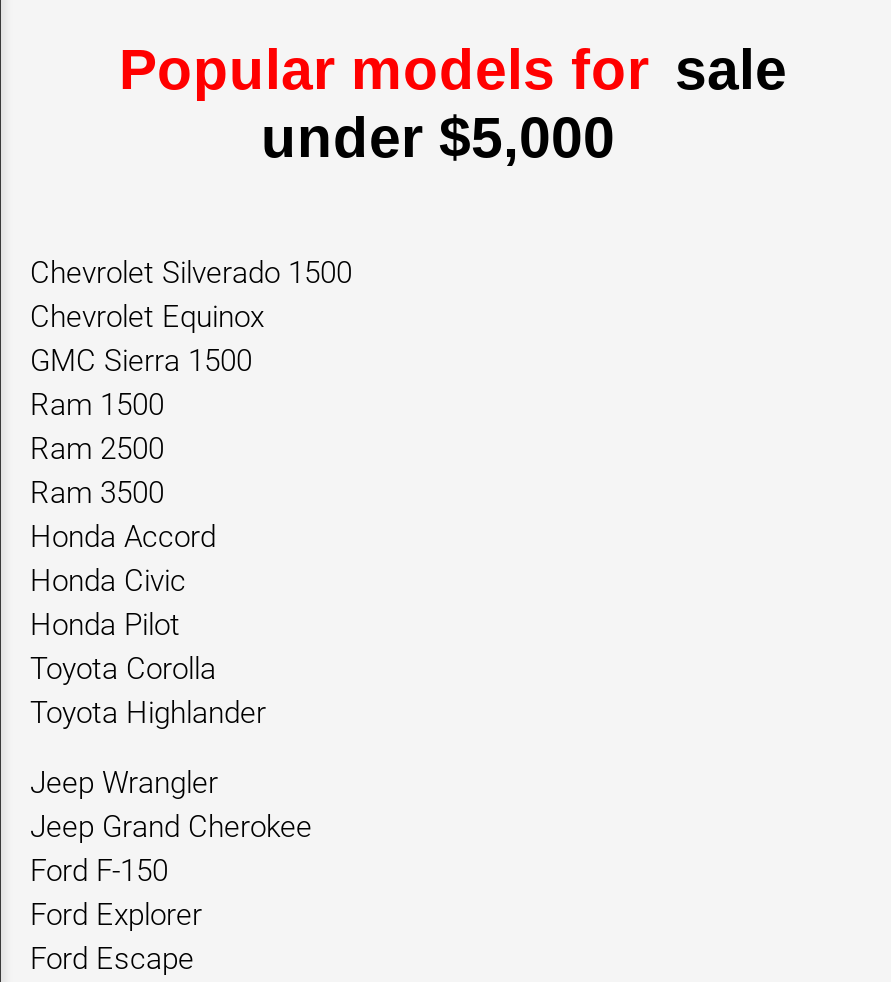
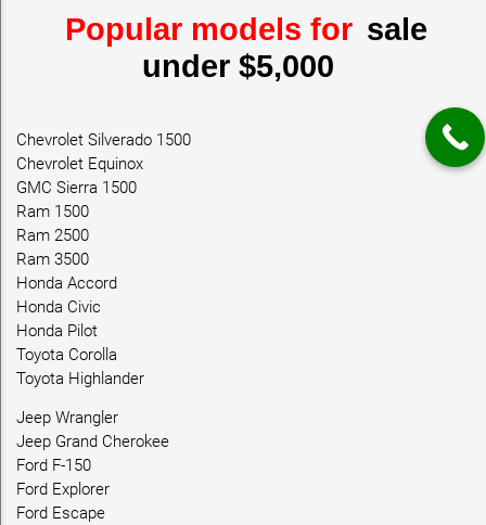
+ [image]
